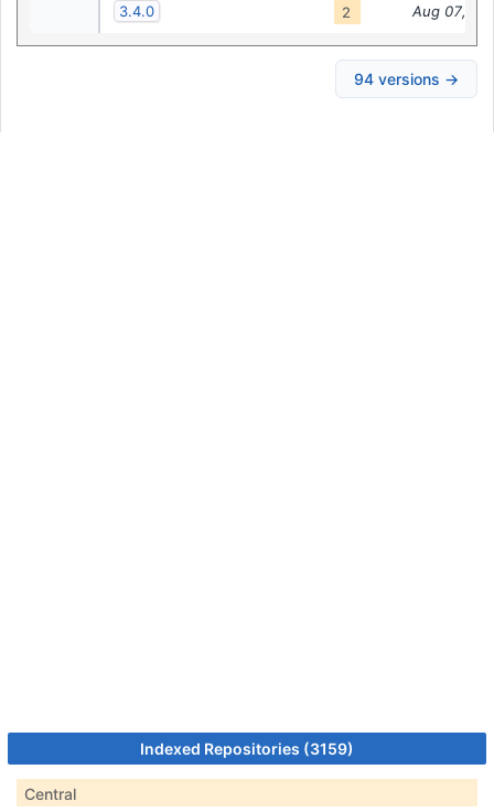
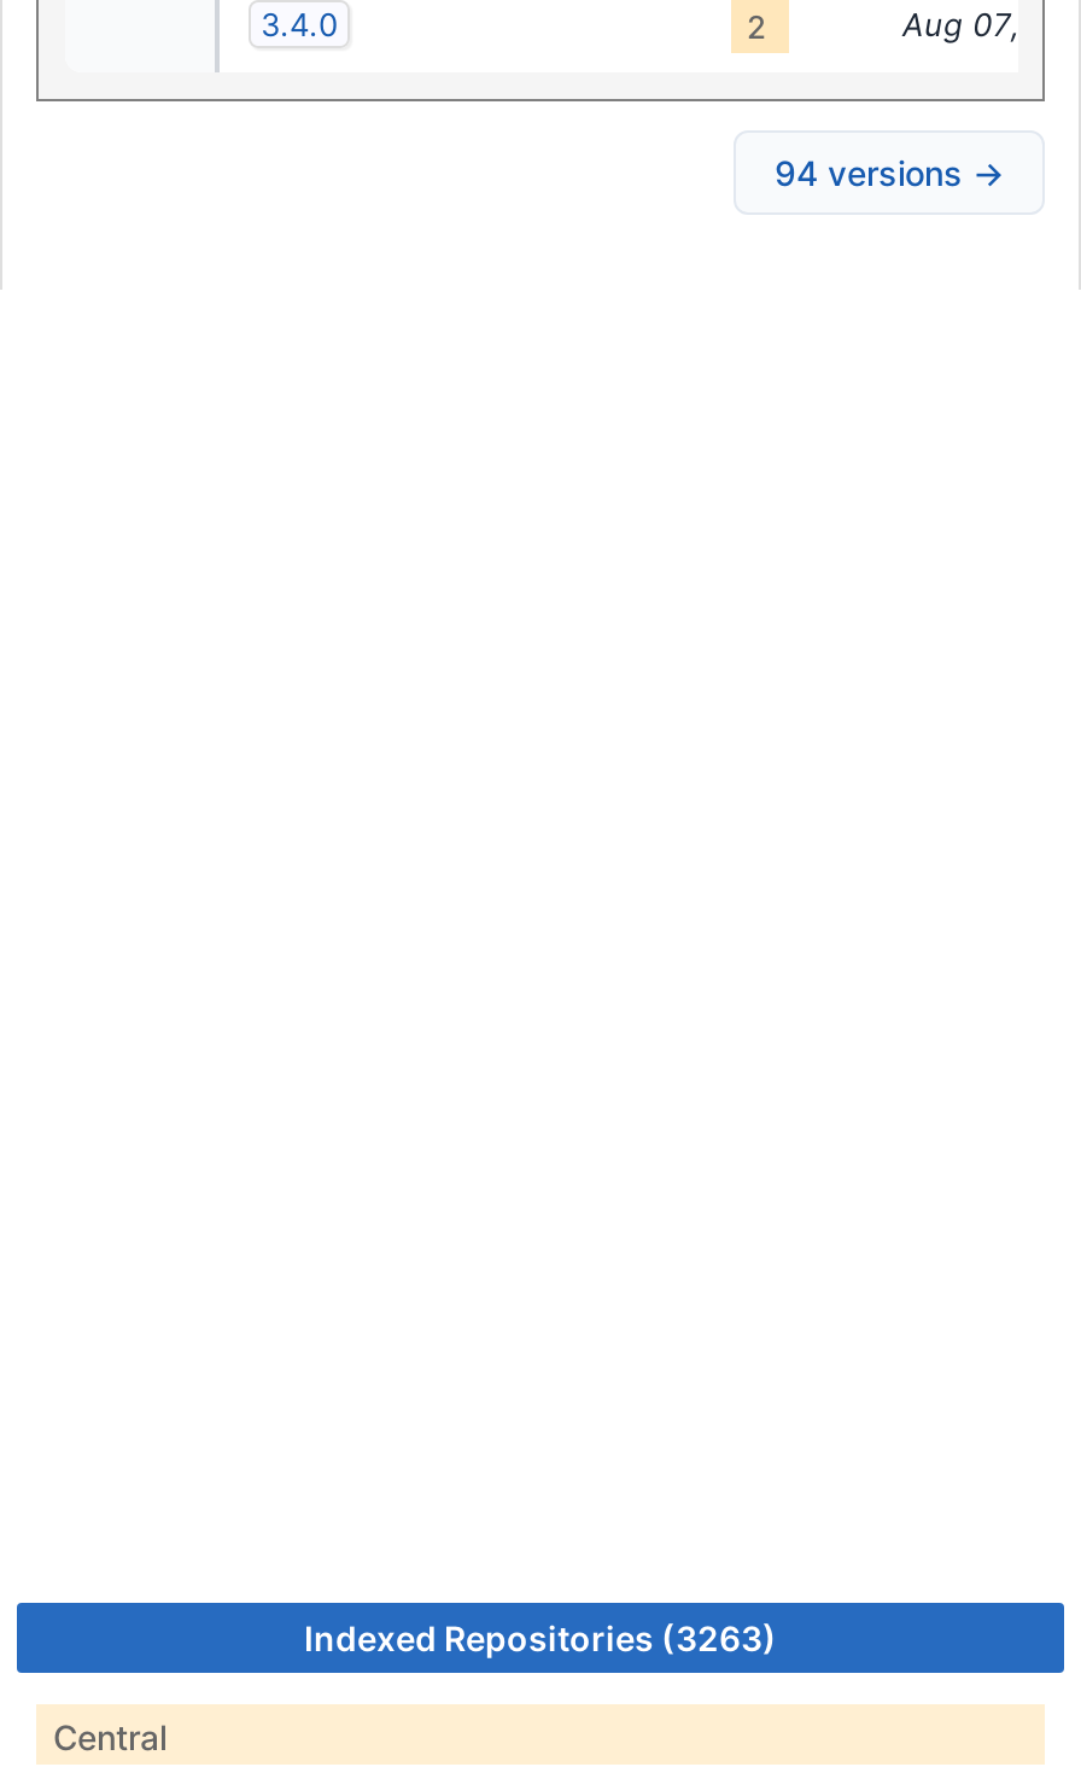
- Indexed Repositories (3159)
+ Indexed Repositories (3263)
